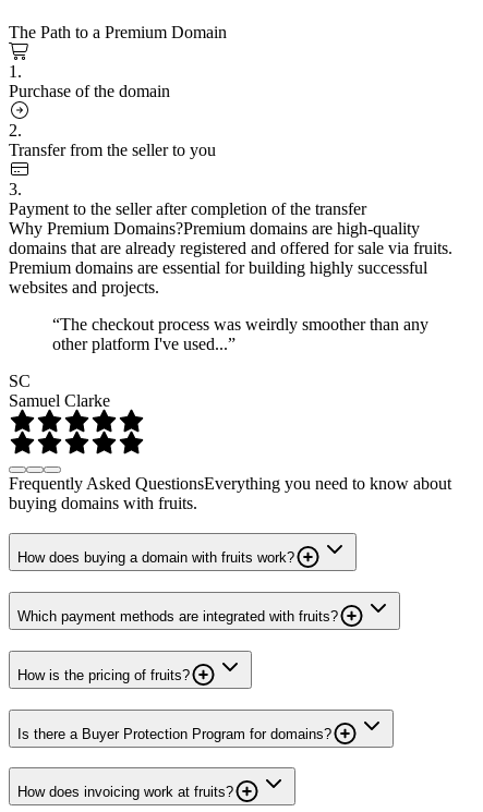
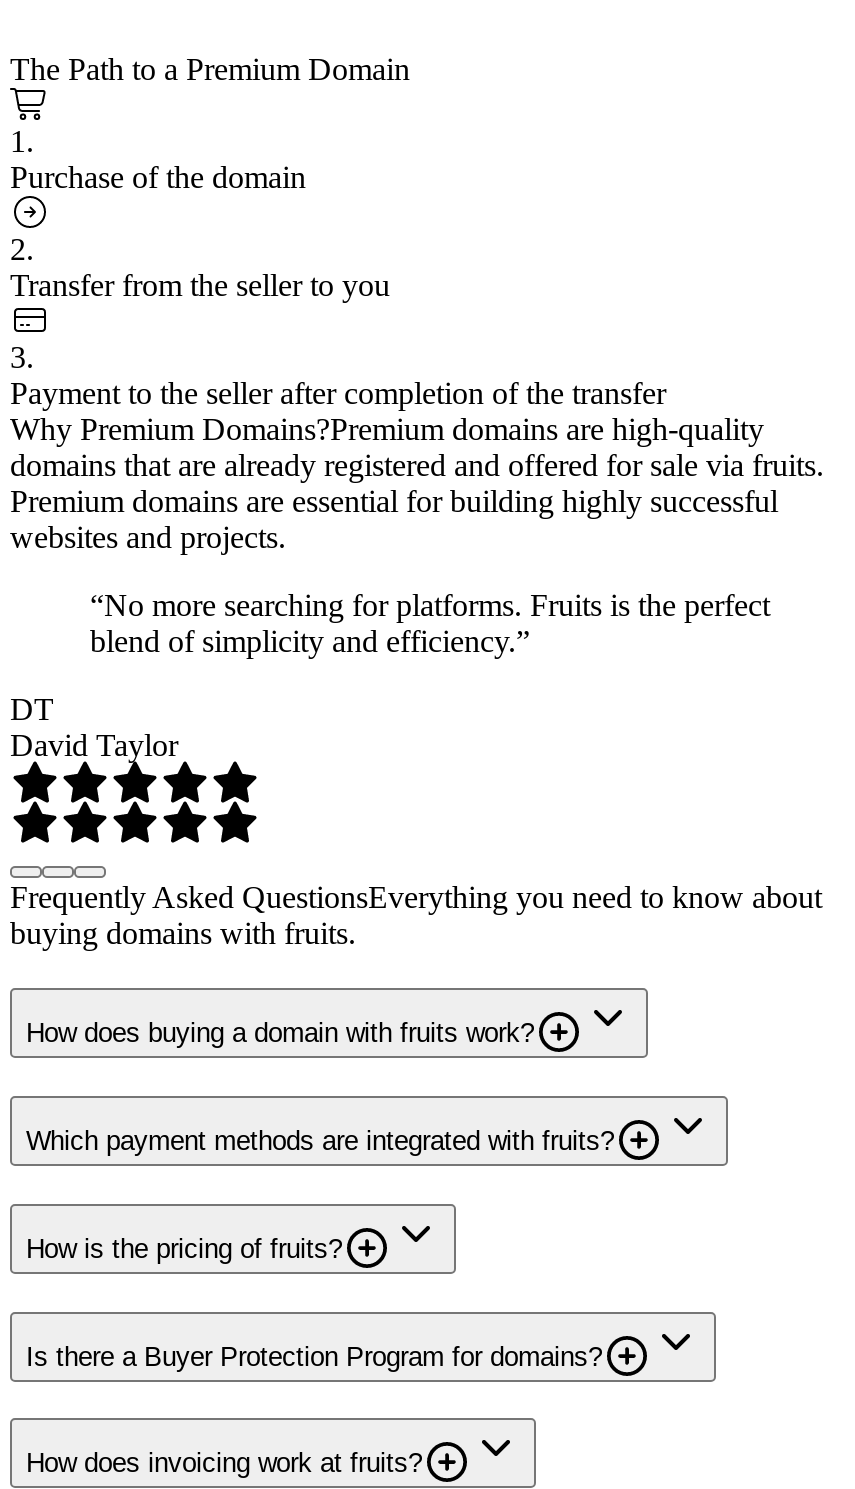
- “The checkout process was weirdly smoother than any
- other platform I've used...”
+ “No more searching for platforms. Fruits is the perfect
+ blend of simplicity and efficiency.”

- SC
- Samuel Clarke
+ DT
+ David Taylor
